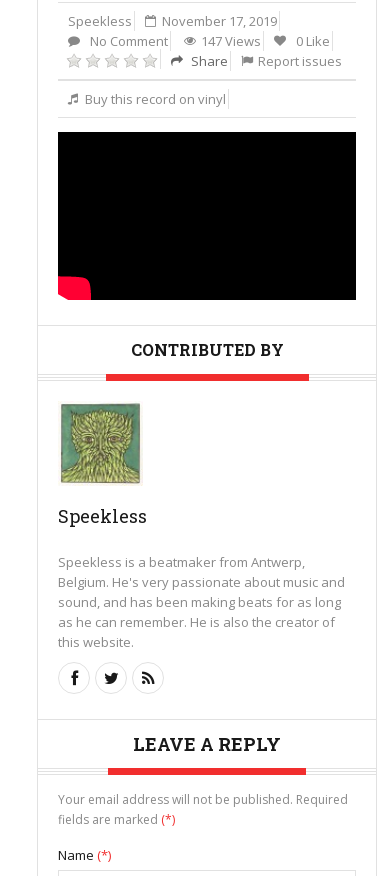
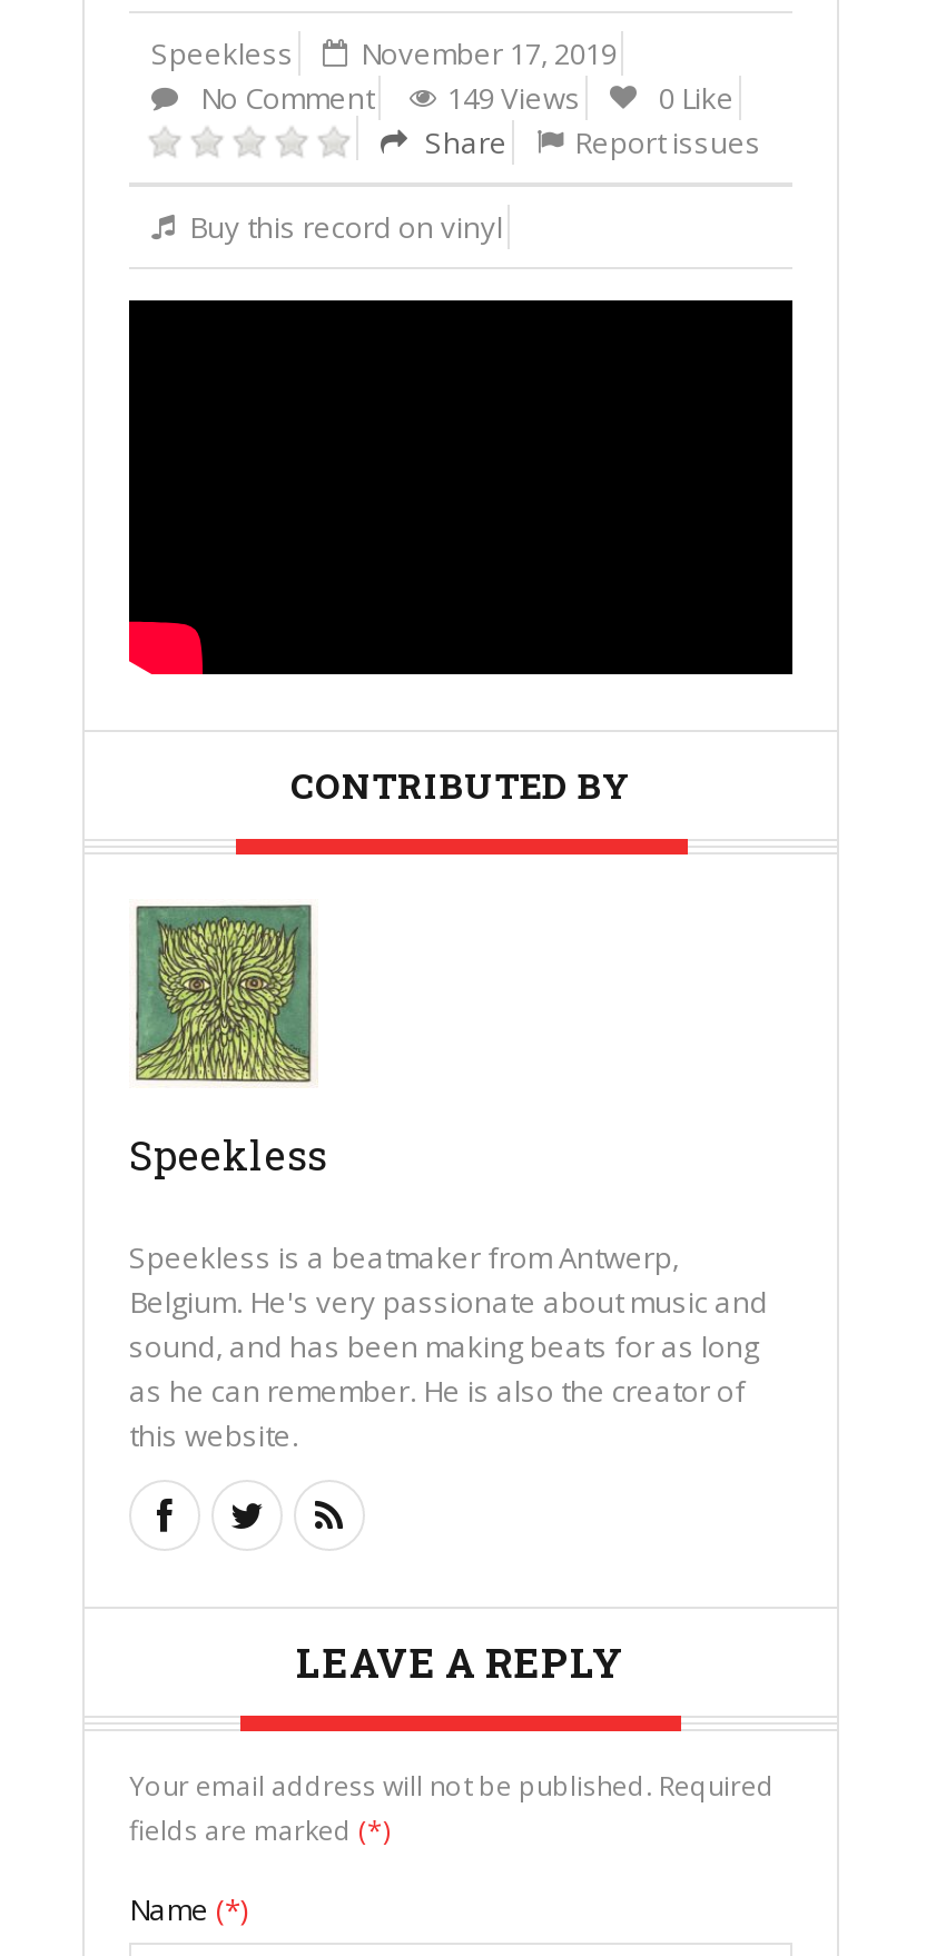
- No Comment 147 Views 0 Like
+ No Comment 149 Views 0 Like
